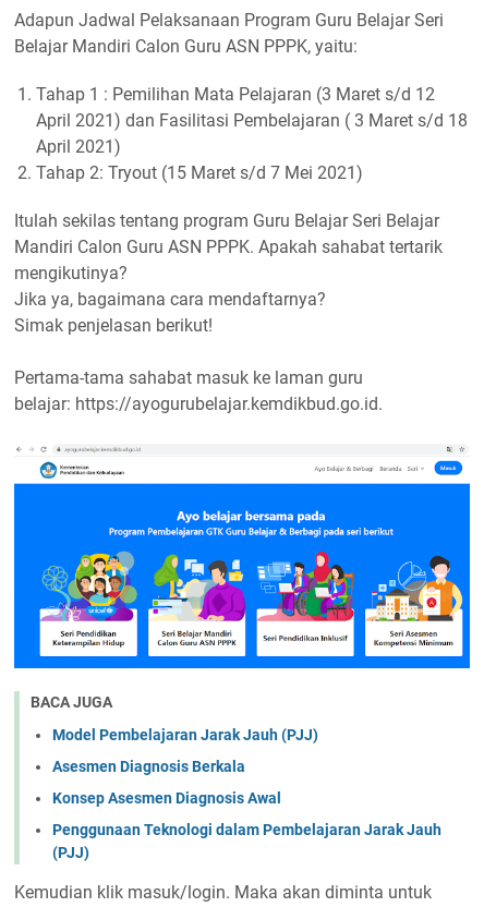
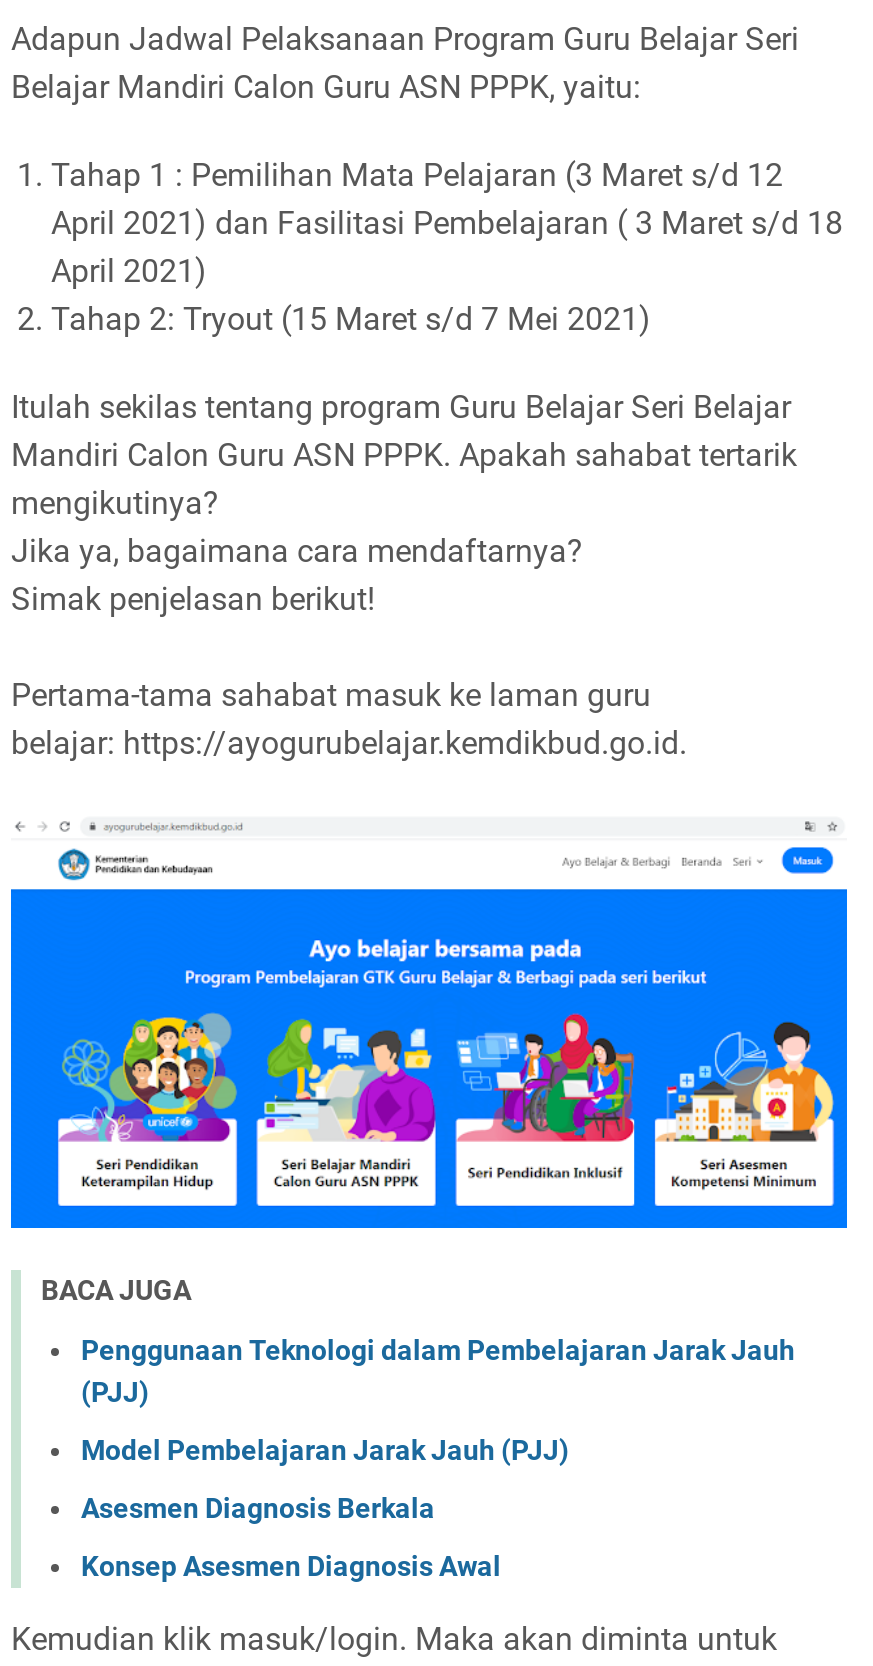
moved down: Model Pembelajaran Jarak Jauh (PJJ) | Asesmen Diagnosis Berkala | Konsep Asesmen Diagnosis Awal

moved up: Penggunaan Teknologi dalam Pembelajaran Jarak Jauh | (PJJ)
